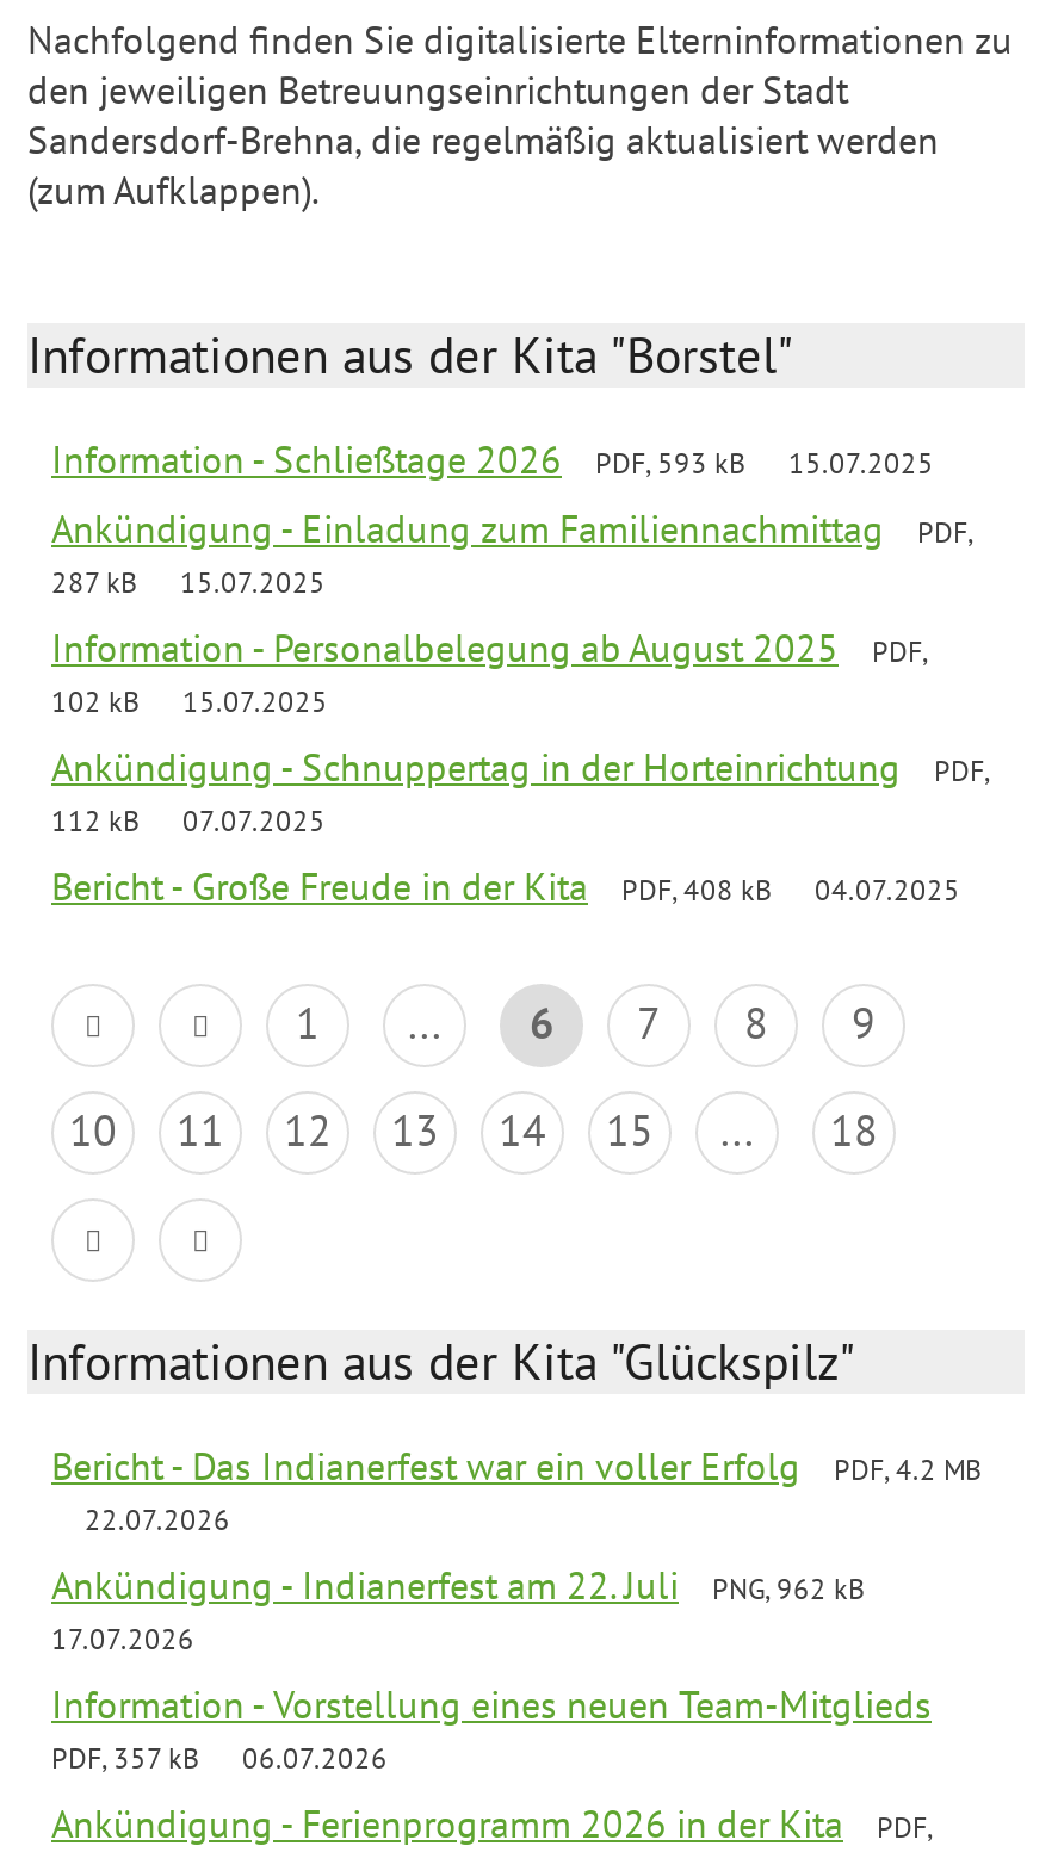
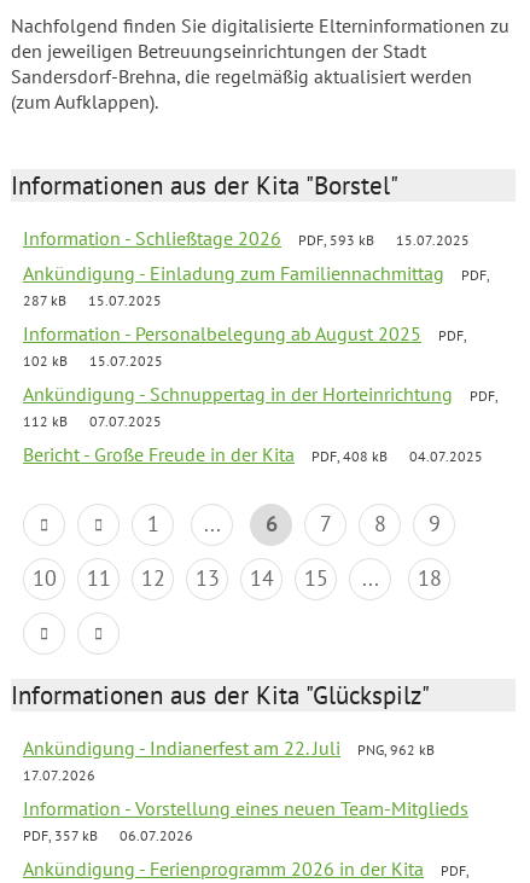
- Bericht - Das Indianerfest war ein voller Erfolg
- PDF, 4.2 MB
- 22.07.2026
